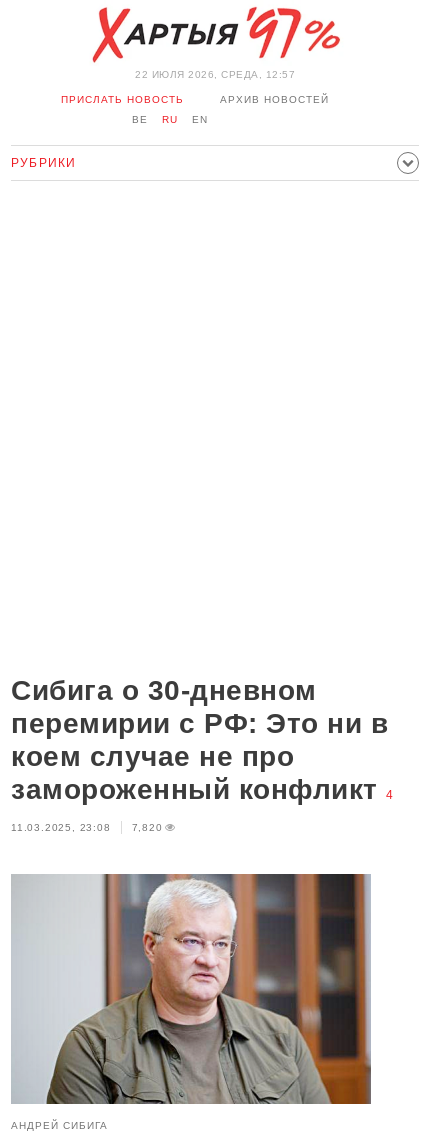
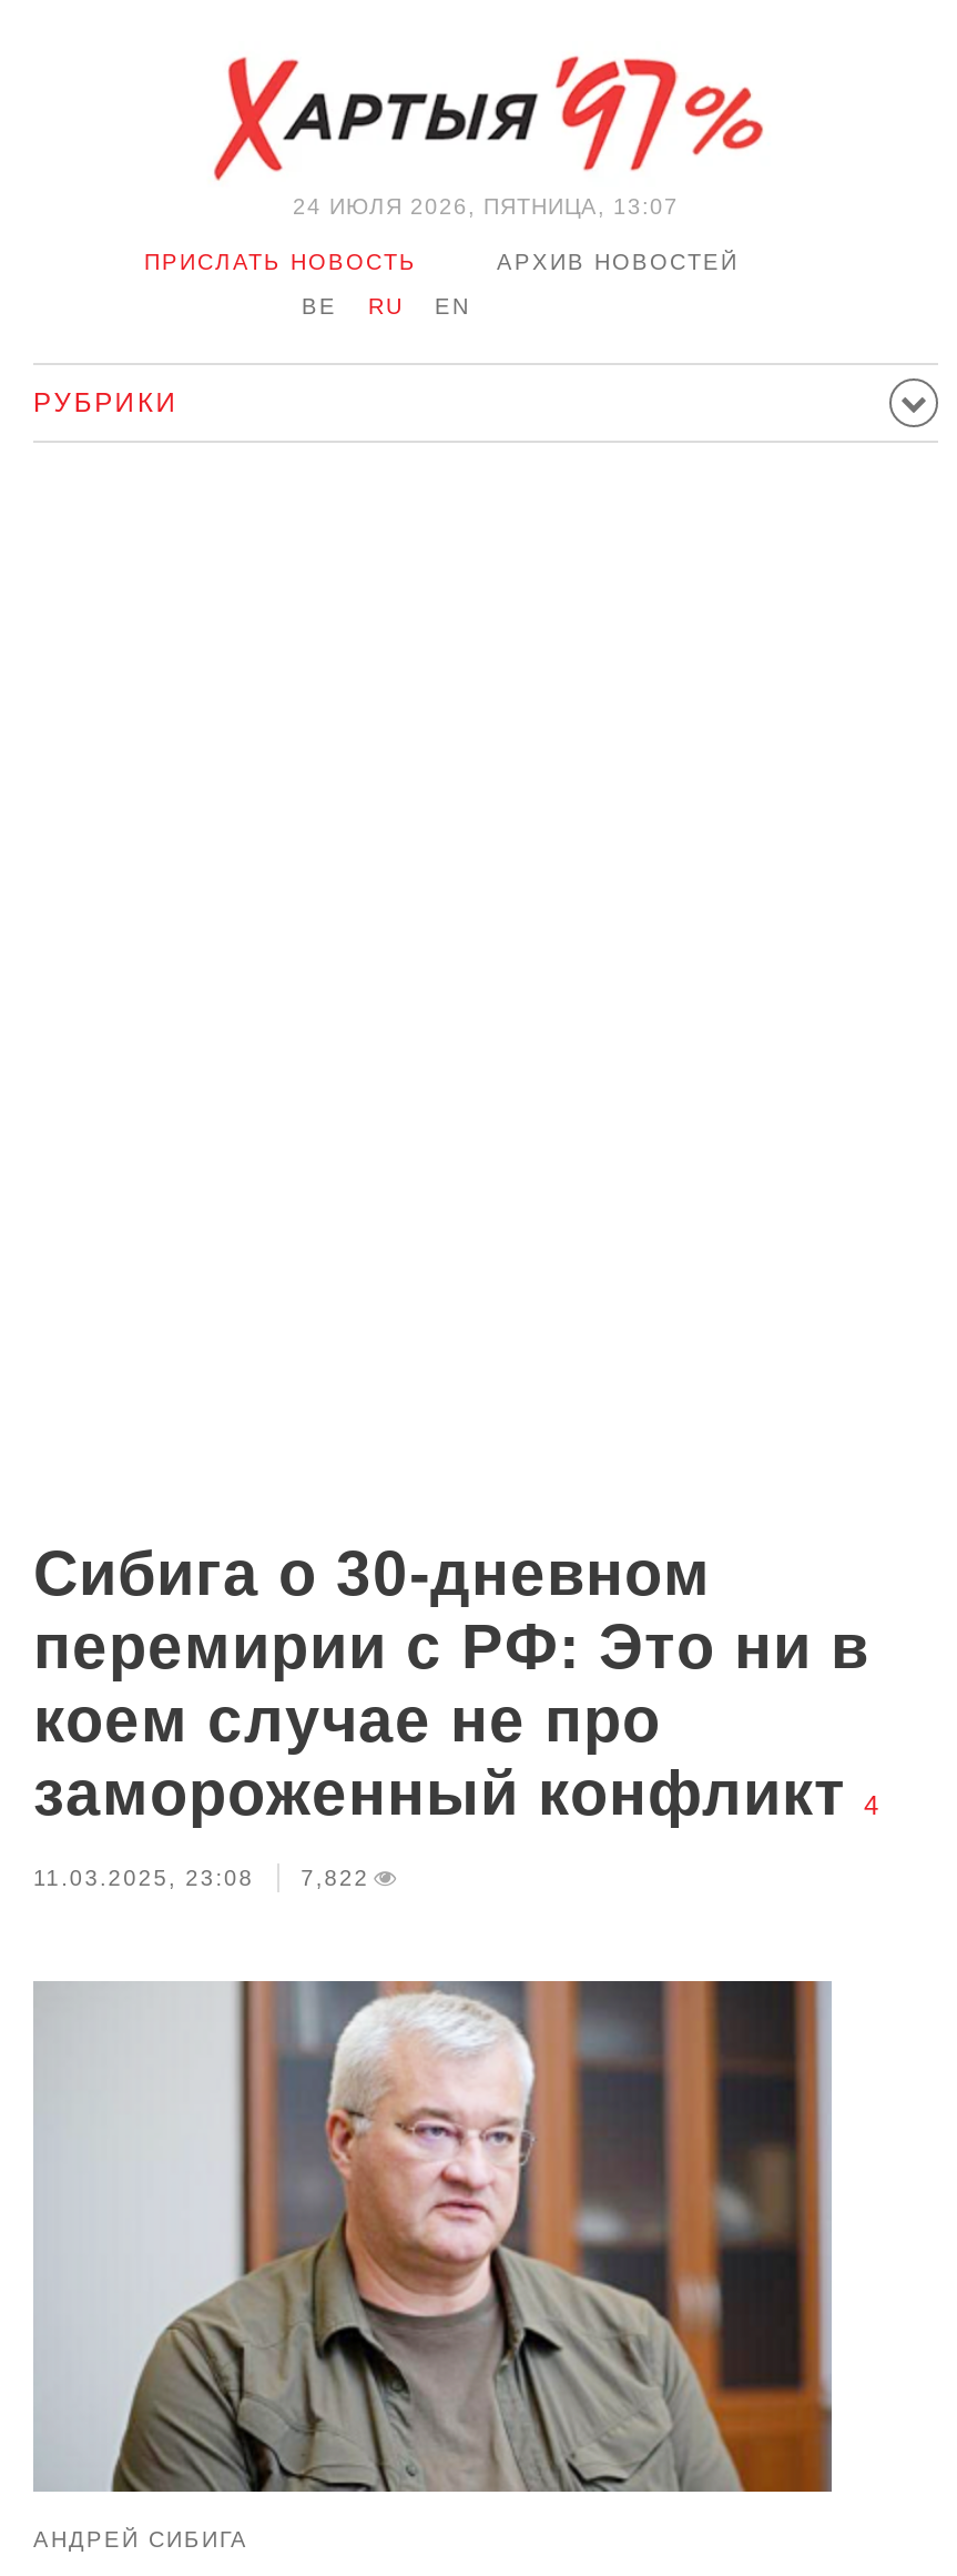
- 22 ИЮЛЯ 2026, СРЕДА, 12:57
+ 24 ИЮЛЯ 2026, ПЯТНИЦА, 13:07

- 11.03.2025, 23:08 7,820
+ 11.03.2025, 23:08 7,822
